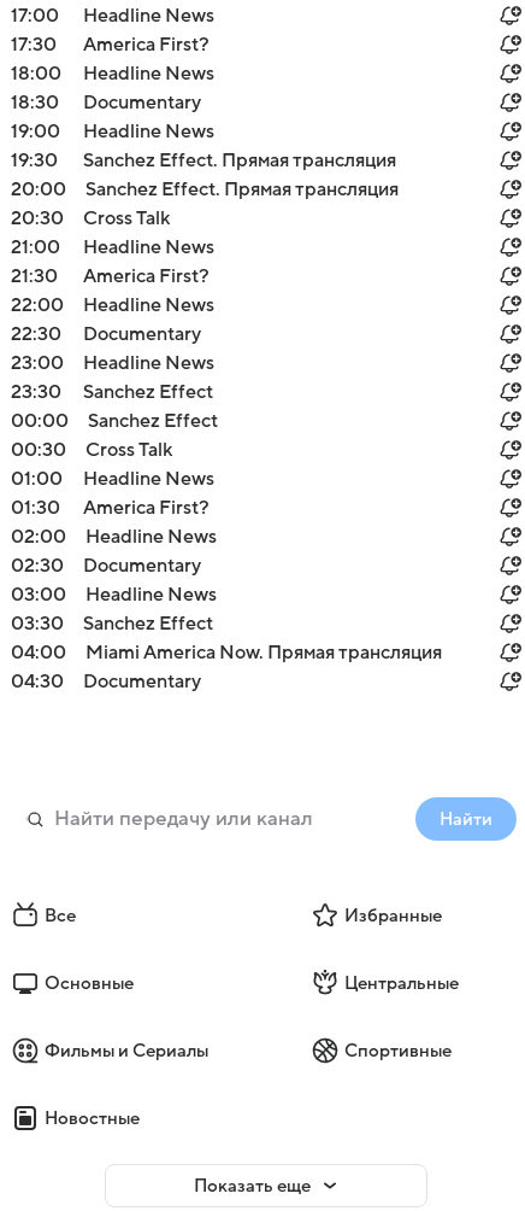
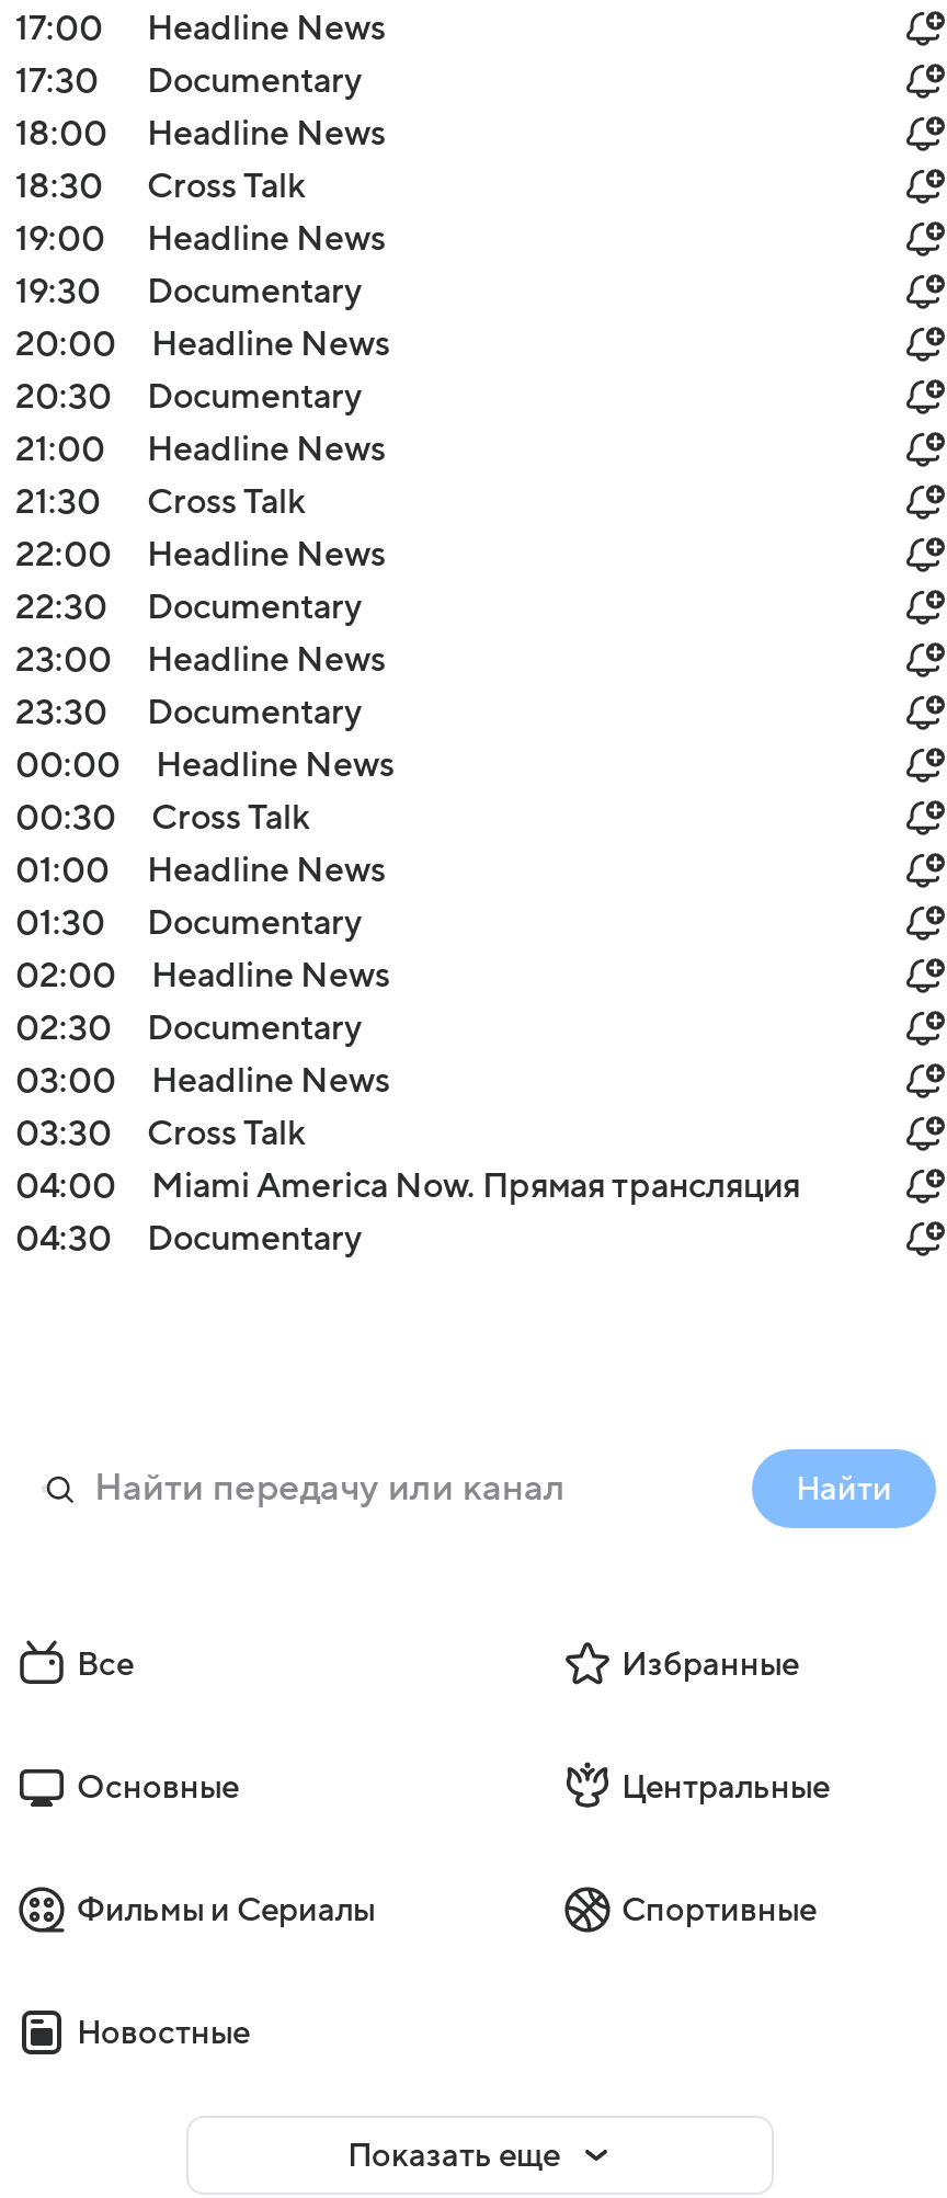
- America First?
+ Documentary

- Documentary
+ Cross Talk

- Sanchez Effect. Прямая трансляция
+ Documentary

- Sanchez Effect. Прямая трансляция
+ Headline News

- Cross Talk
+ Documentary

- America First?
+ Cross Talk

- Sanchez Effect
+ Documentary

- Sanchez Effect
+ Headline News

- America First?
+ Documentary

- Sanchez Effect
+ Cross Talk
